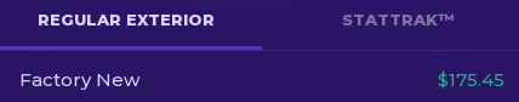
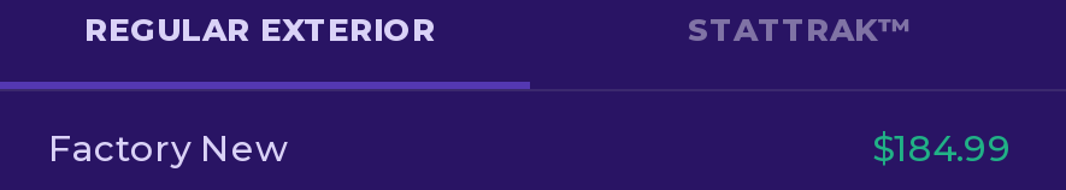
- $175.45
+ $184.99
